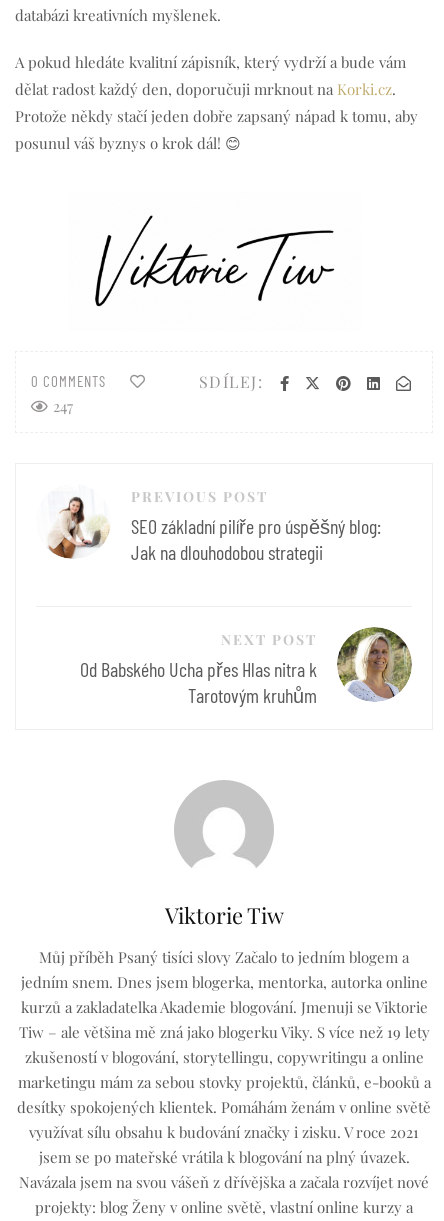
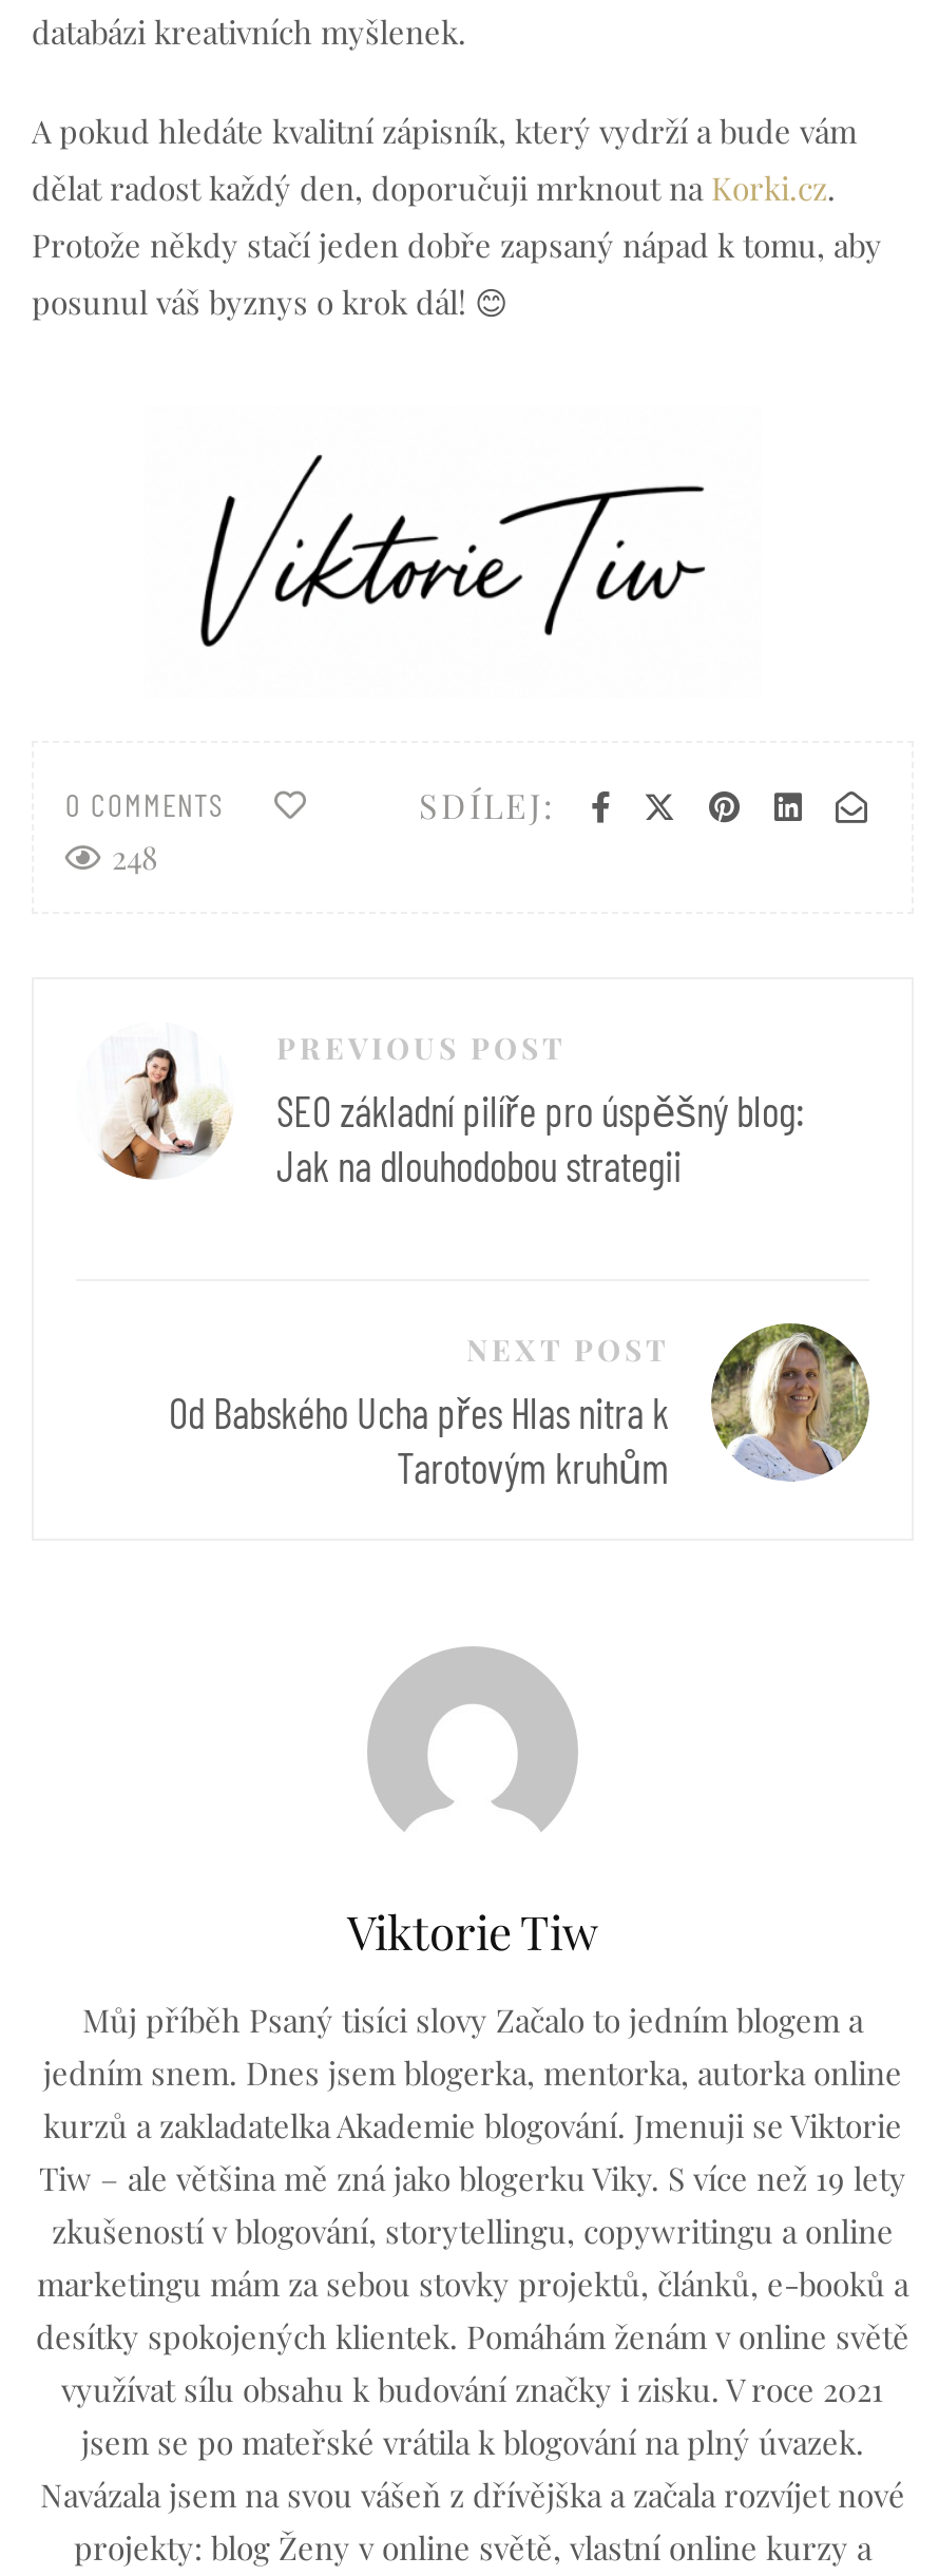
- 247
+ 248
